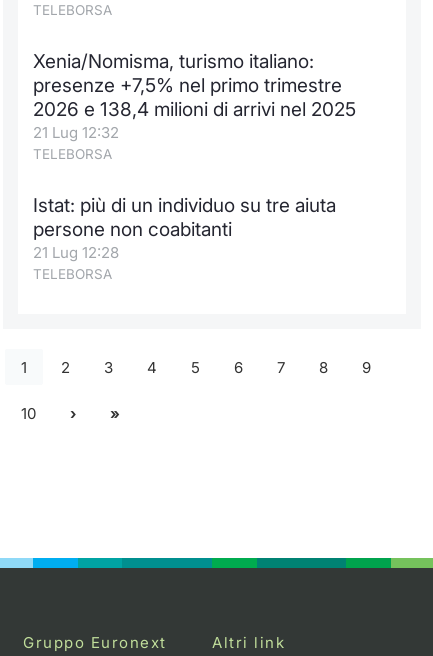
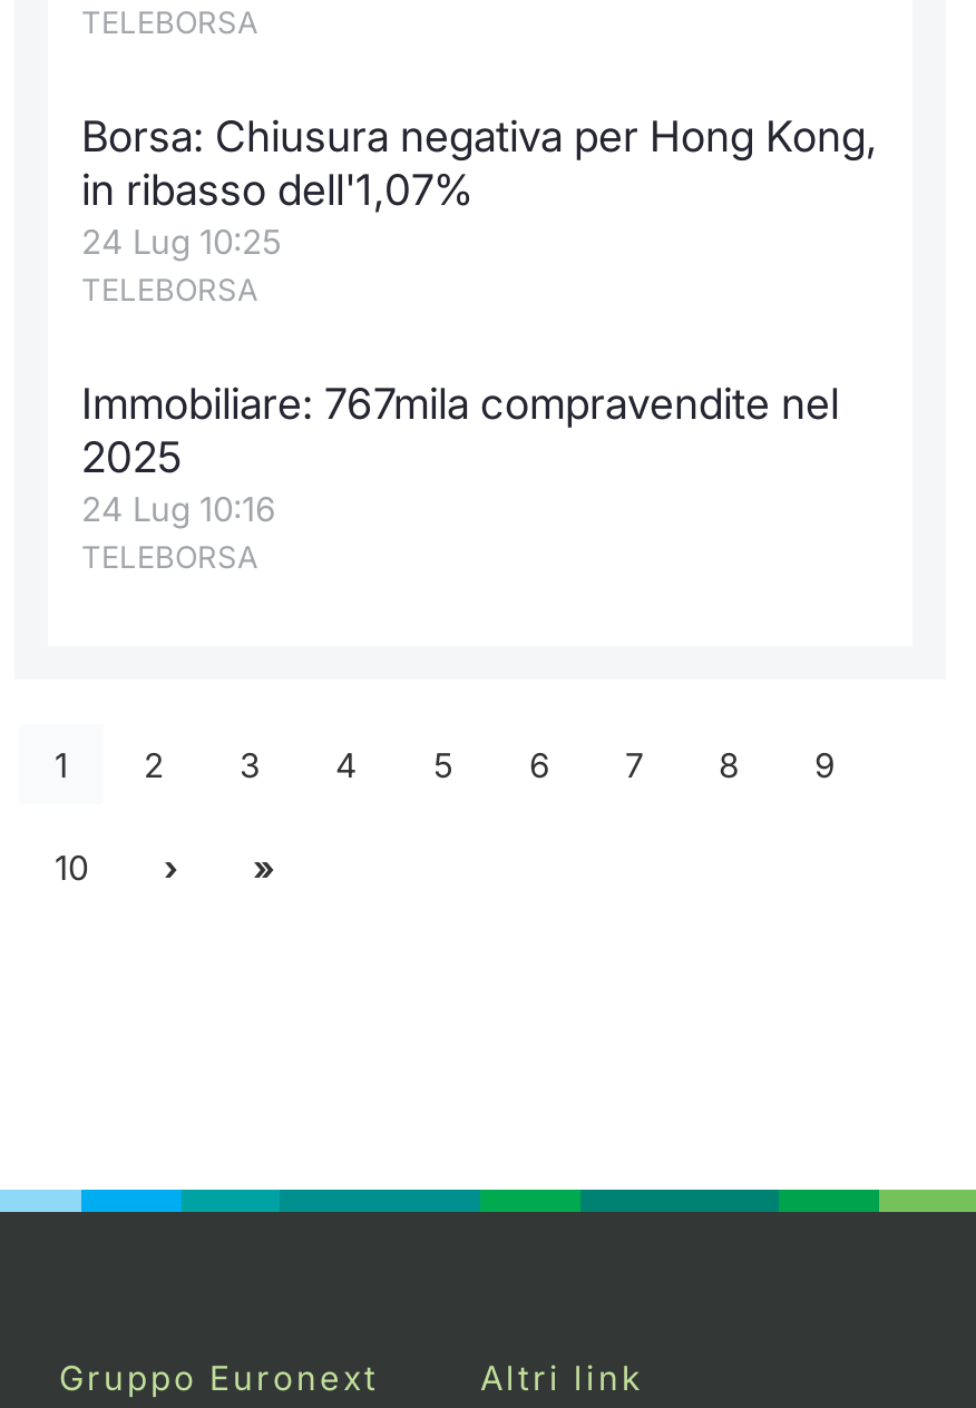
- Xenia/Nomisma, turismo italiano:
- presenze +7,5% nel primo trimestre
- 2026 e 138,4 milioni di arrivi nel 2025
- 21 Lug 12:32
+ Borsa: Chiusura negativa per Hong Kong,
+ in ribasso dell'1,07%
+ 24 Lug 10:25

- Istat: più di un individuo su tre aiuta
- persone non coabitanti
- 21 Lug 12:28
+ Immobiliare: 767mila compravendite nel
+ 2025
+ 24 Lug 10:16
